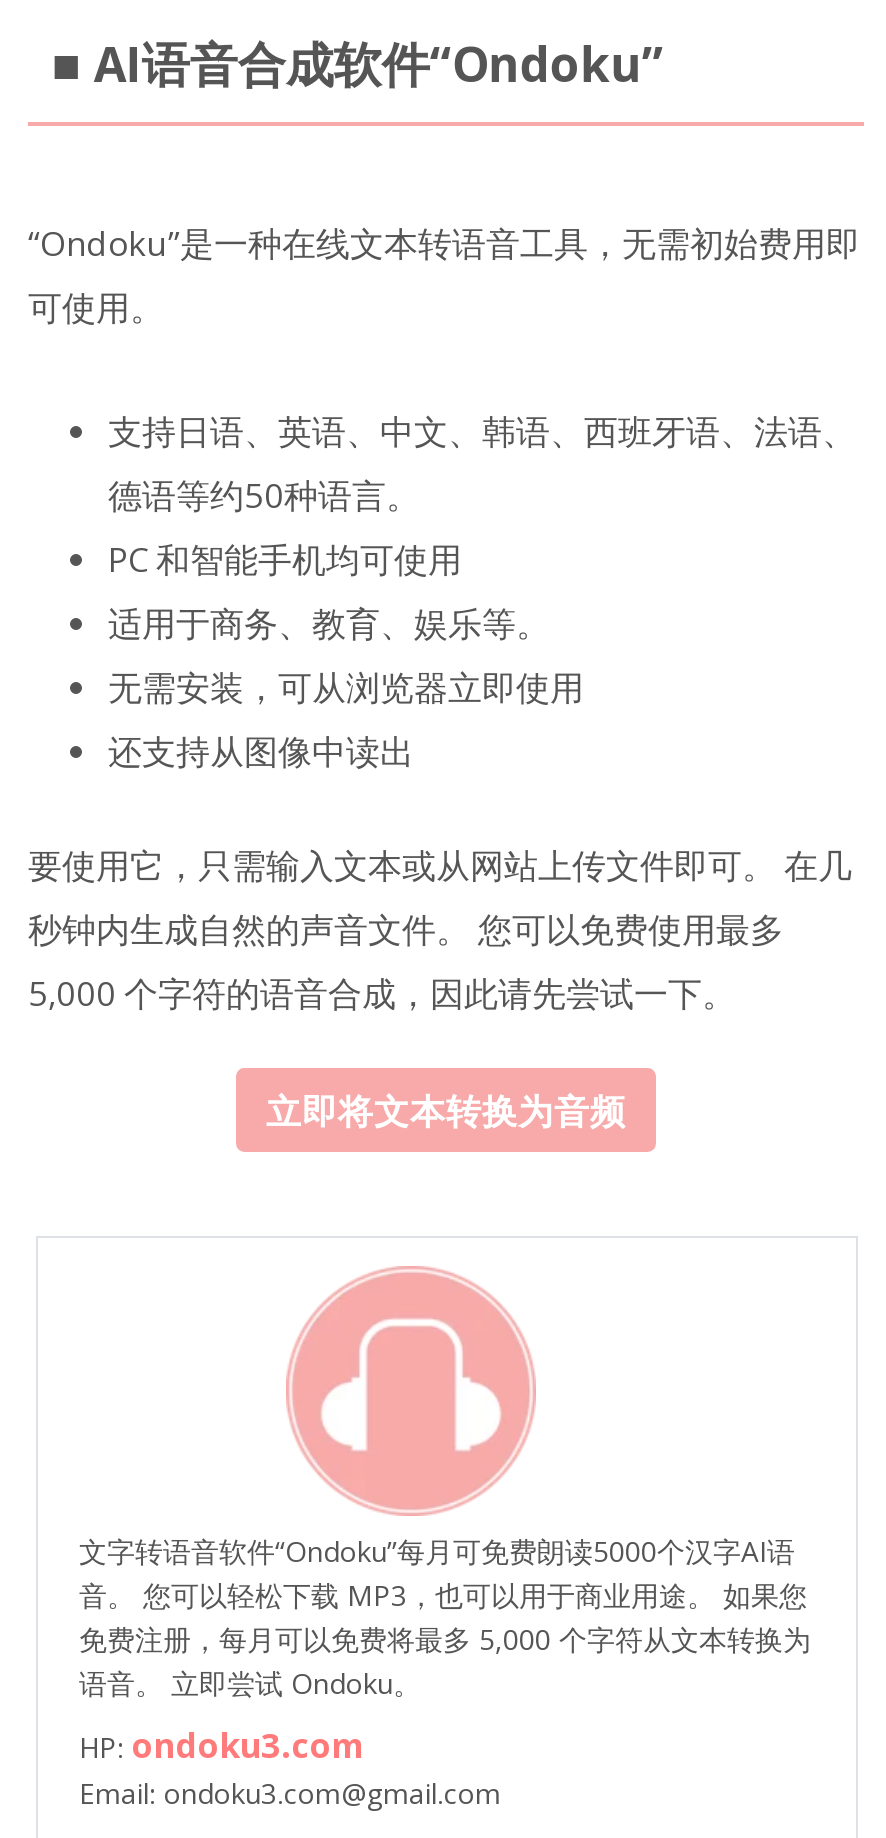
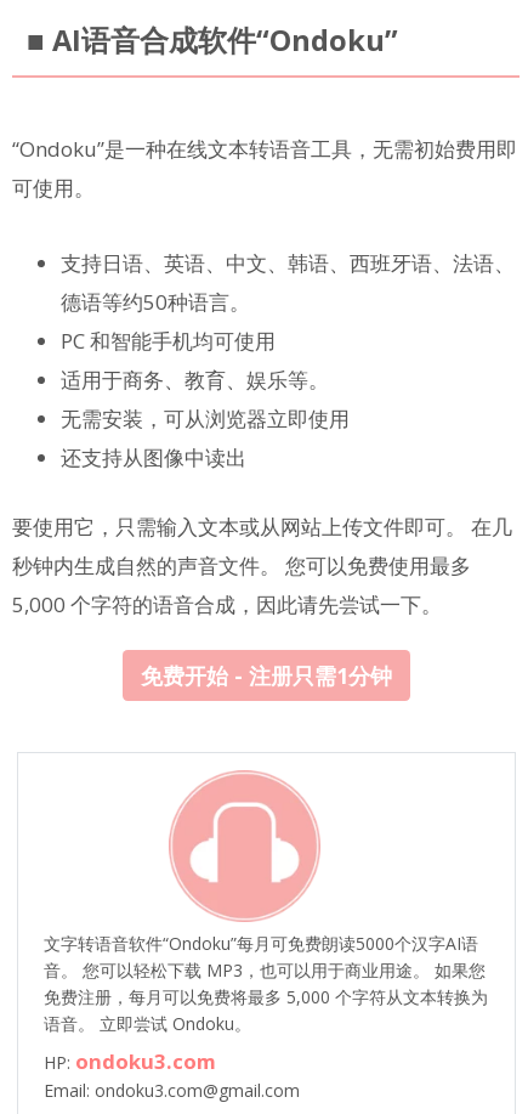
- 立即将文本转换为音频
+ 免费开始 - 注册只需1分钟
